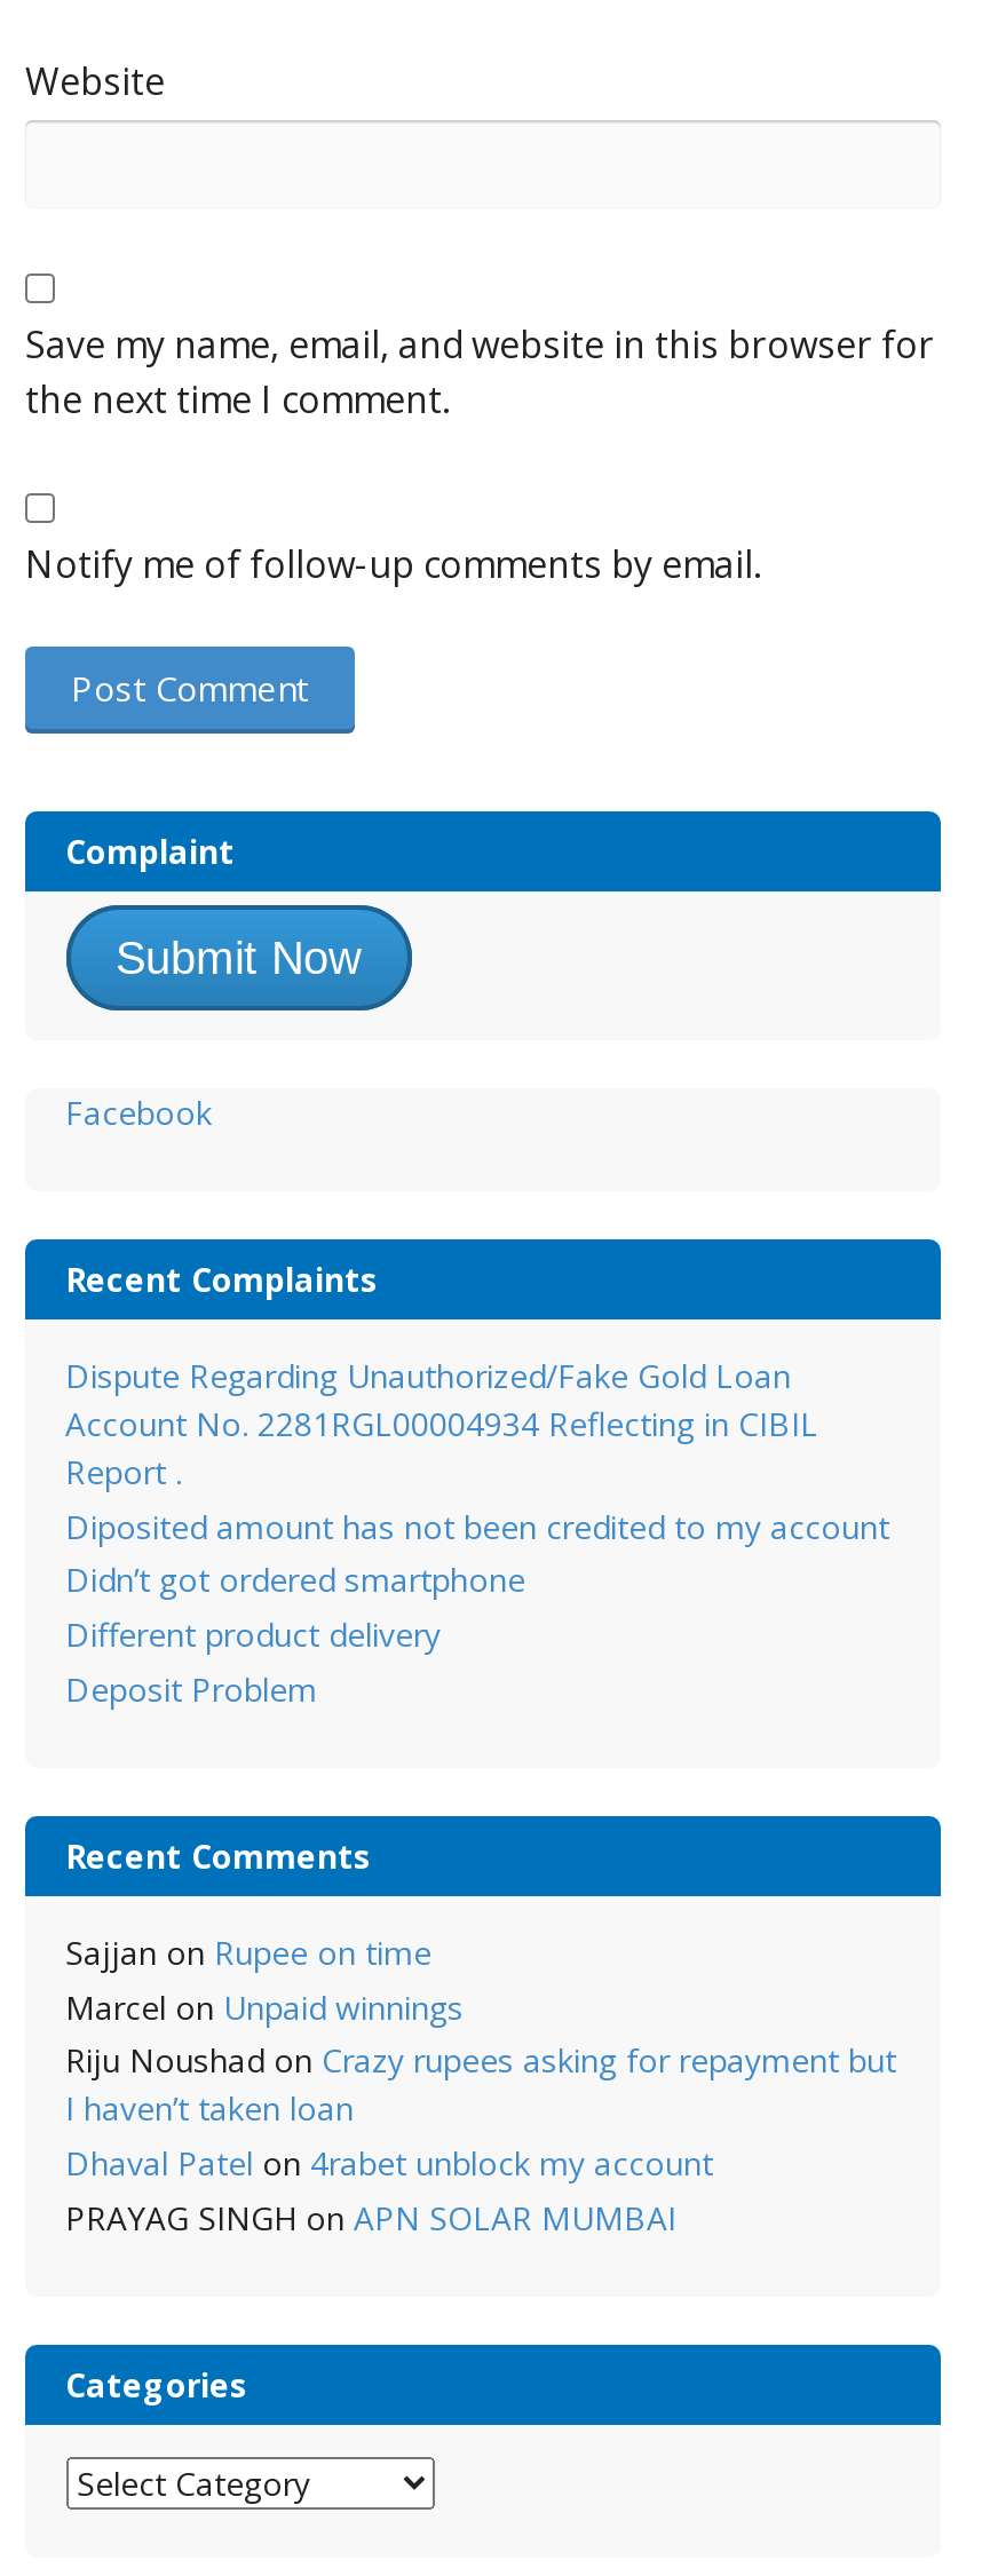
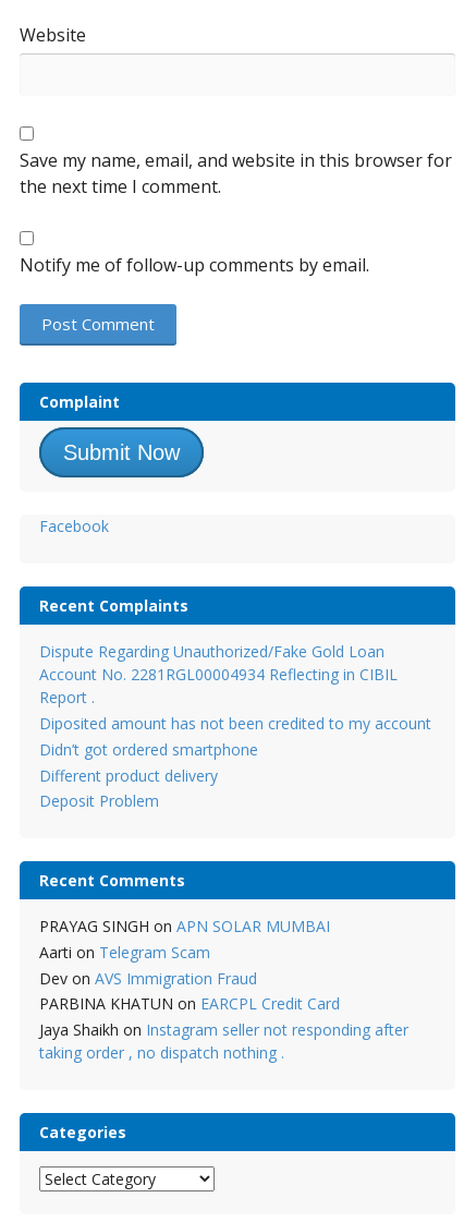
- Sajjan on Rupee on time
- Marcel on Unpaid winnings
- Riju Noushad on Crazy rupees asking for repayment but
- I haven’t taken loan
- Dhaval Patel on 4rabet unblock my account

moved up: PRAYAG SINGH on APN SOLAR MUMBAI

+ Aarti on Telegram Scam
+ Dev on AVS Immigration Fraud
+ PARBINA KHATUN on EARCPL Credit Card
+ Jaya Shaikh on Instagram seller not responding after
+ taking order , no dispatch nothing .
